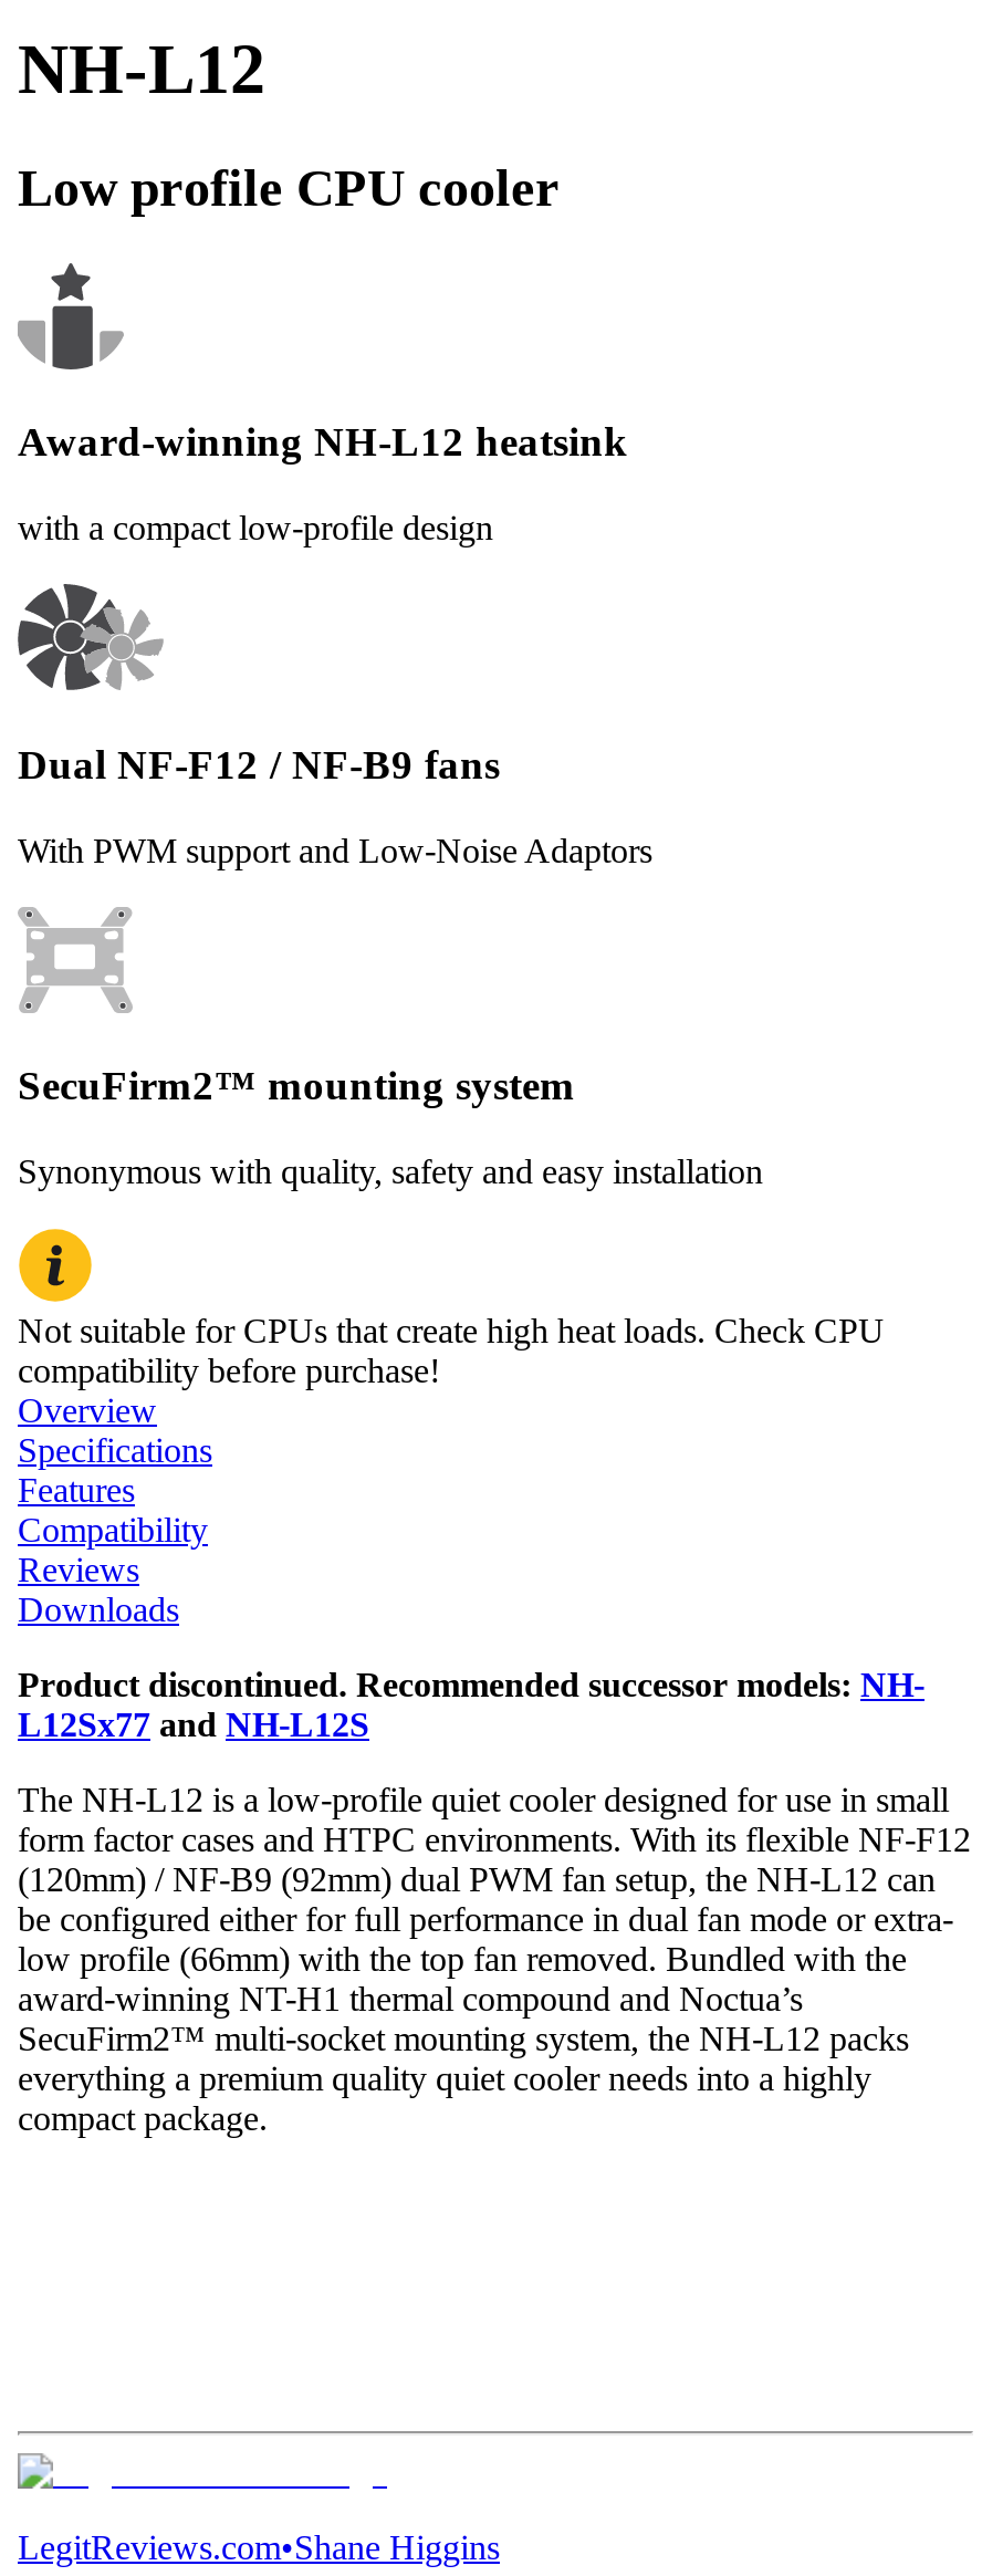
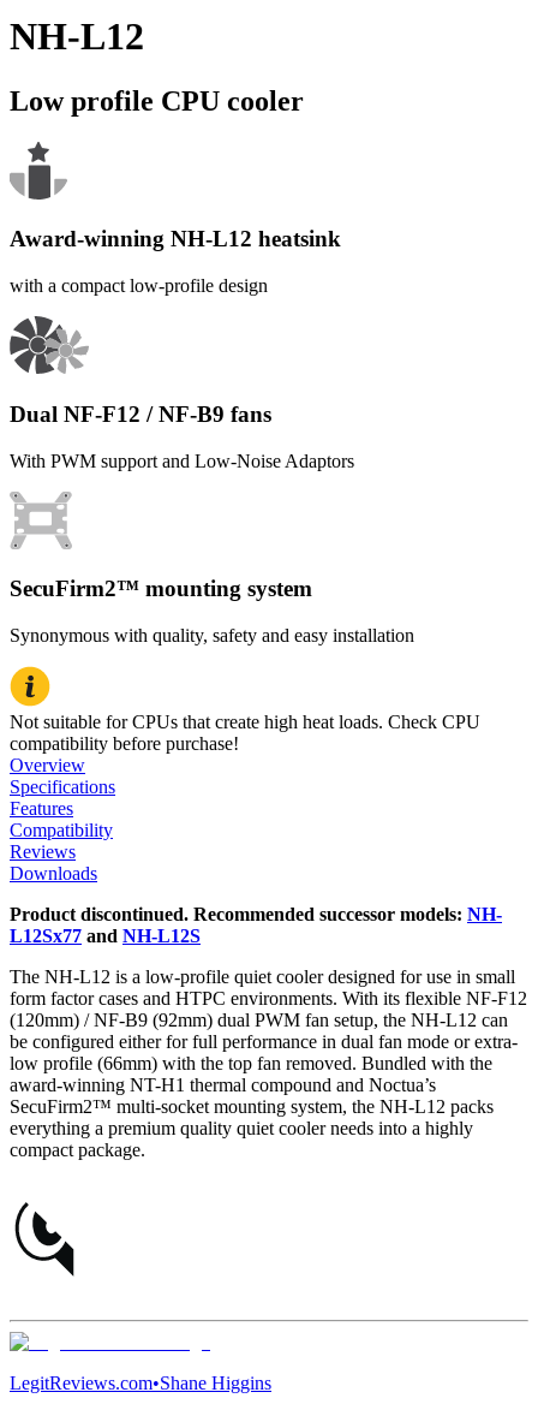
+ [image]
